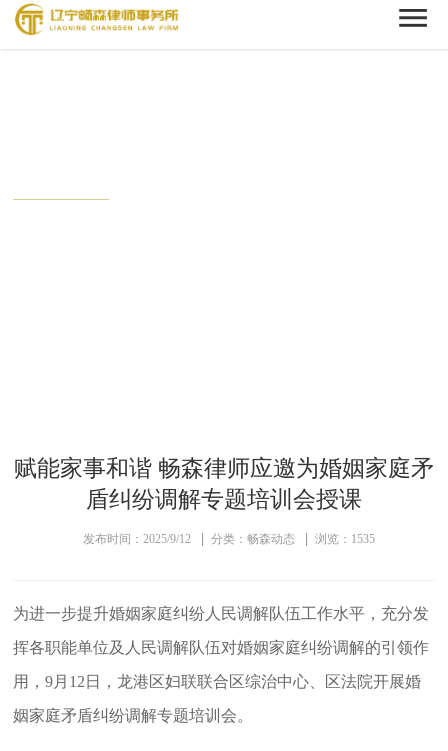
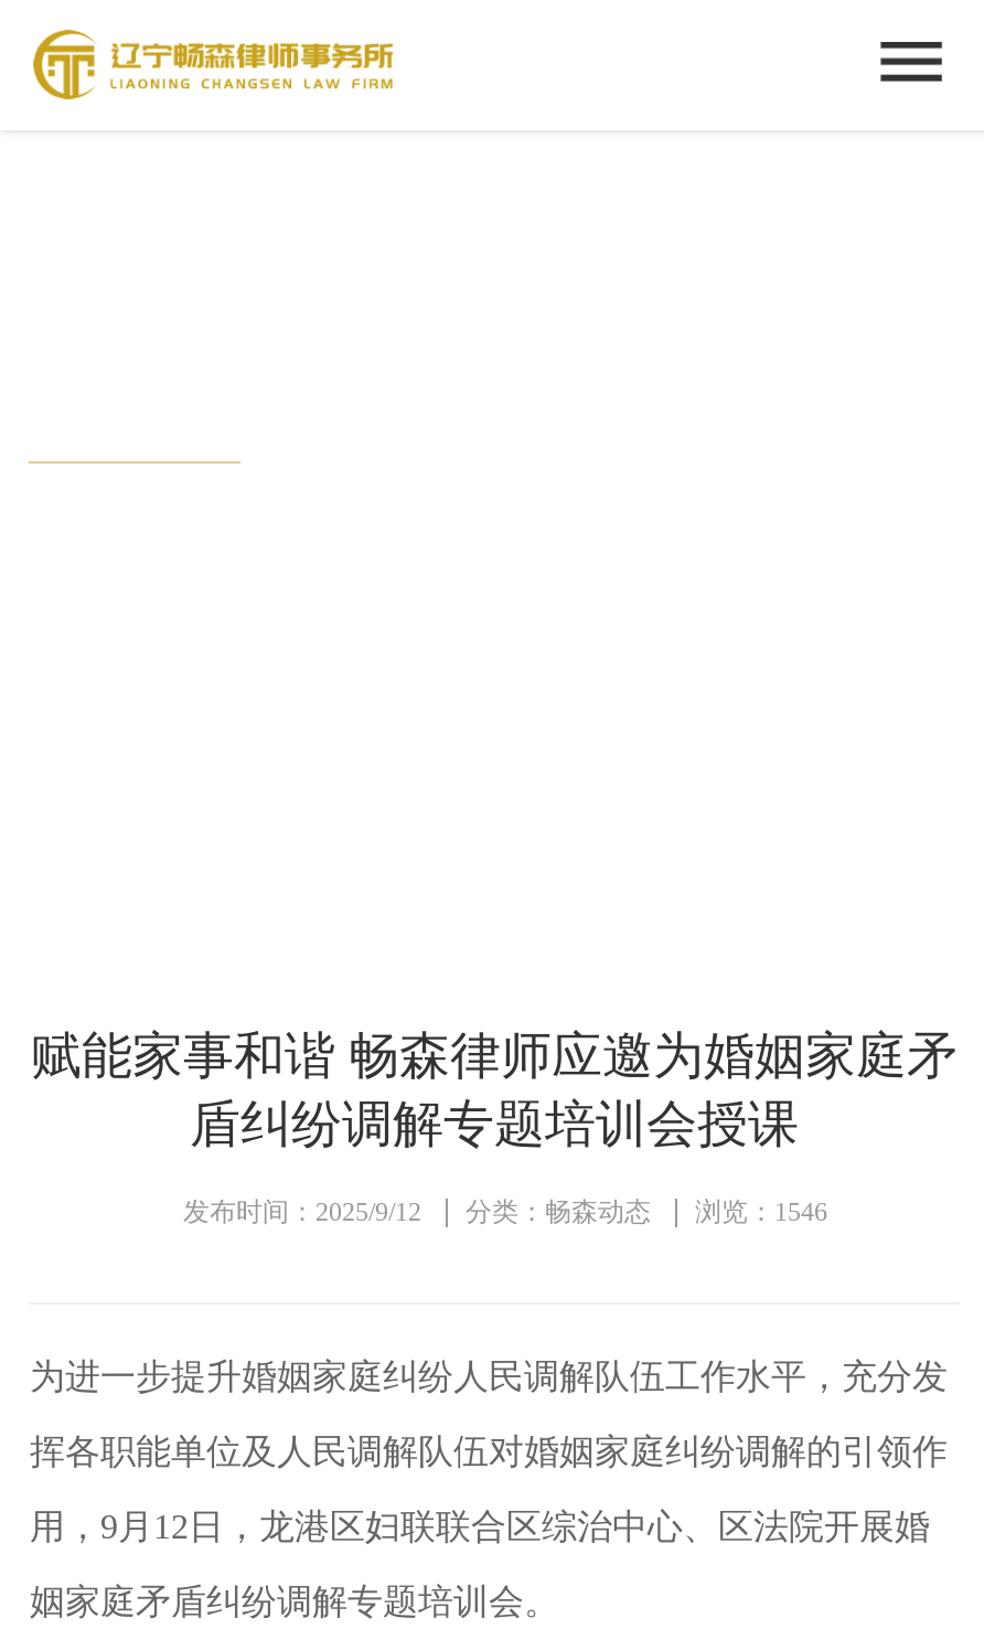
- 发布时间：2025/9/12 分类：畅森动态 浏览：1535
+ 发布时间：2025/9/12 分类：畅森动态 浏览：1546
